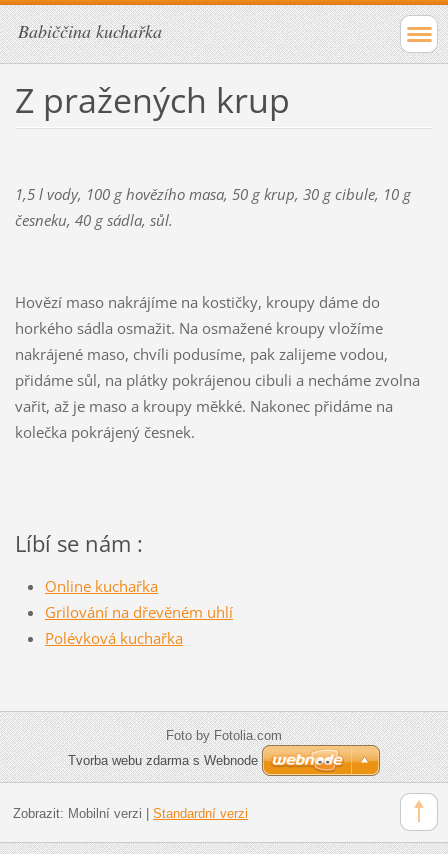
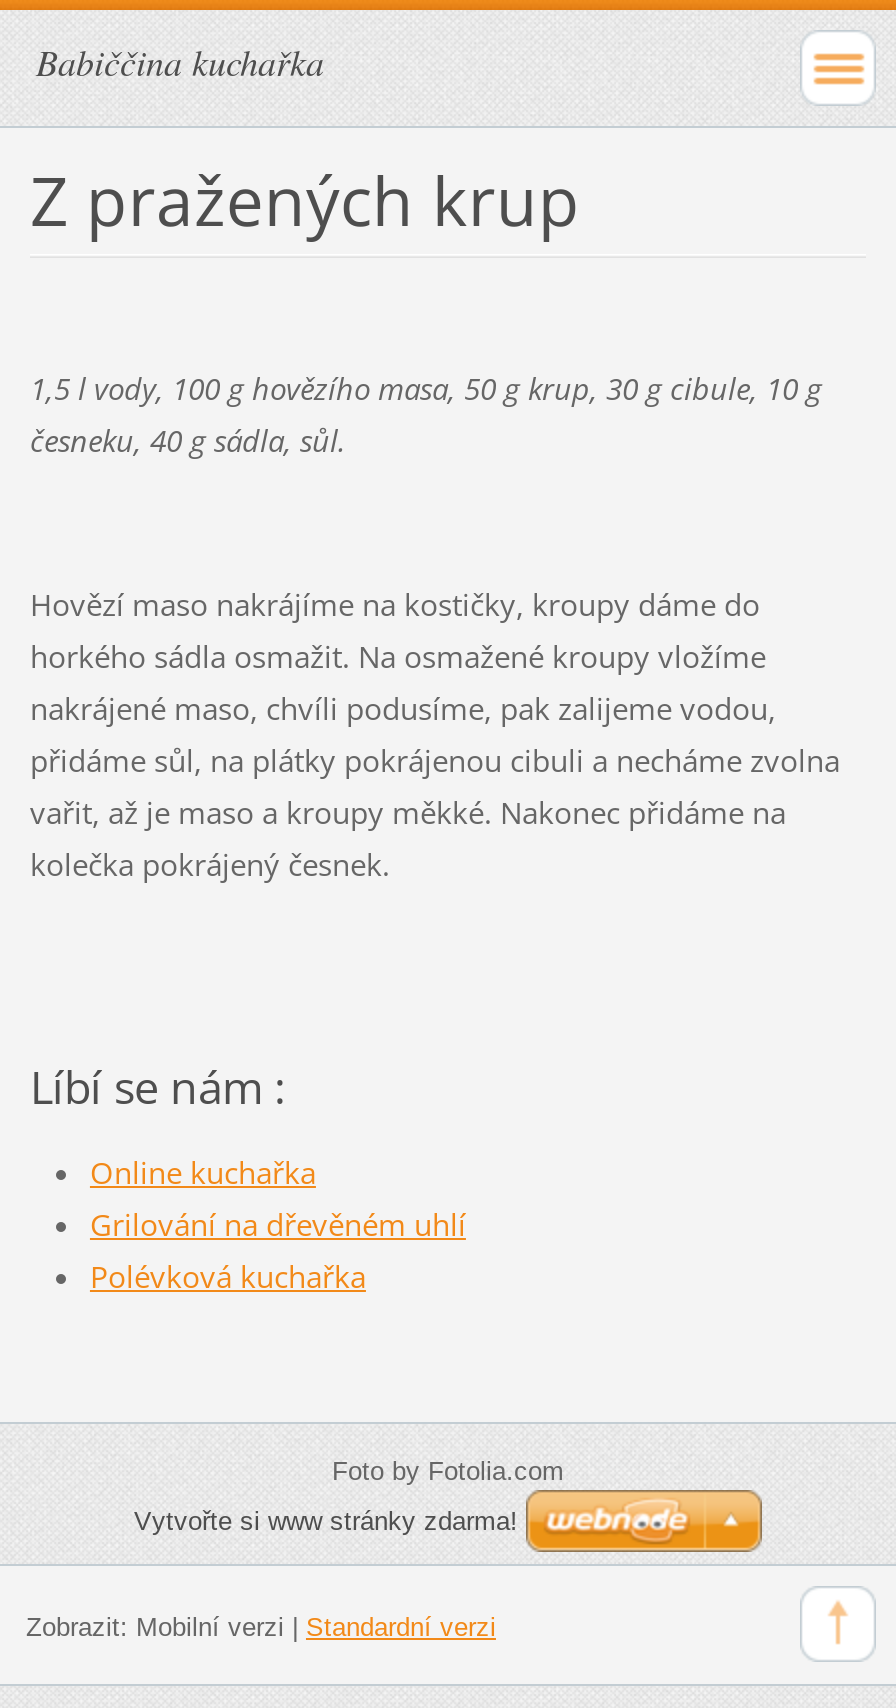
- Tvorba webu zdarma s Webnode
+ Vytvořte si www stránky zdarma!
